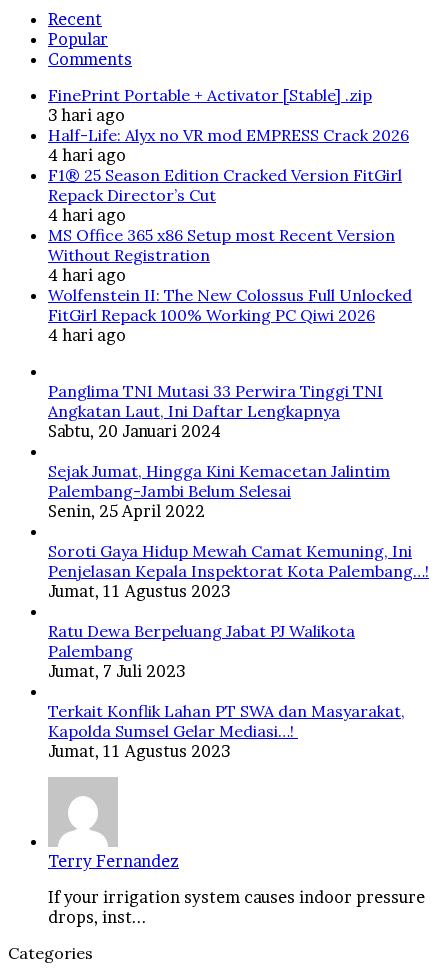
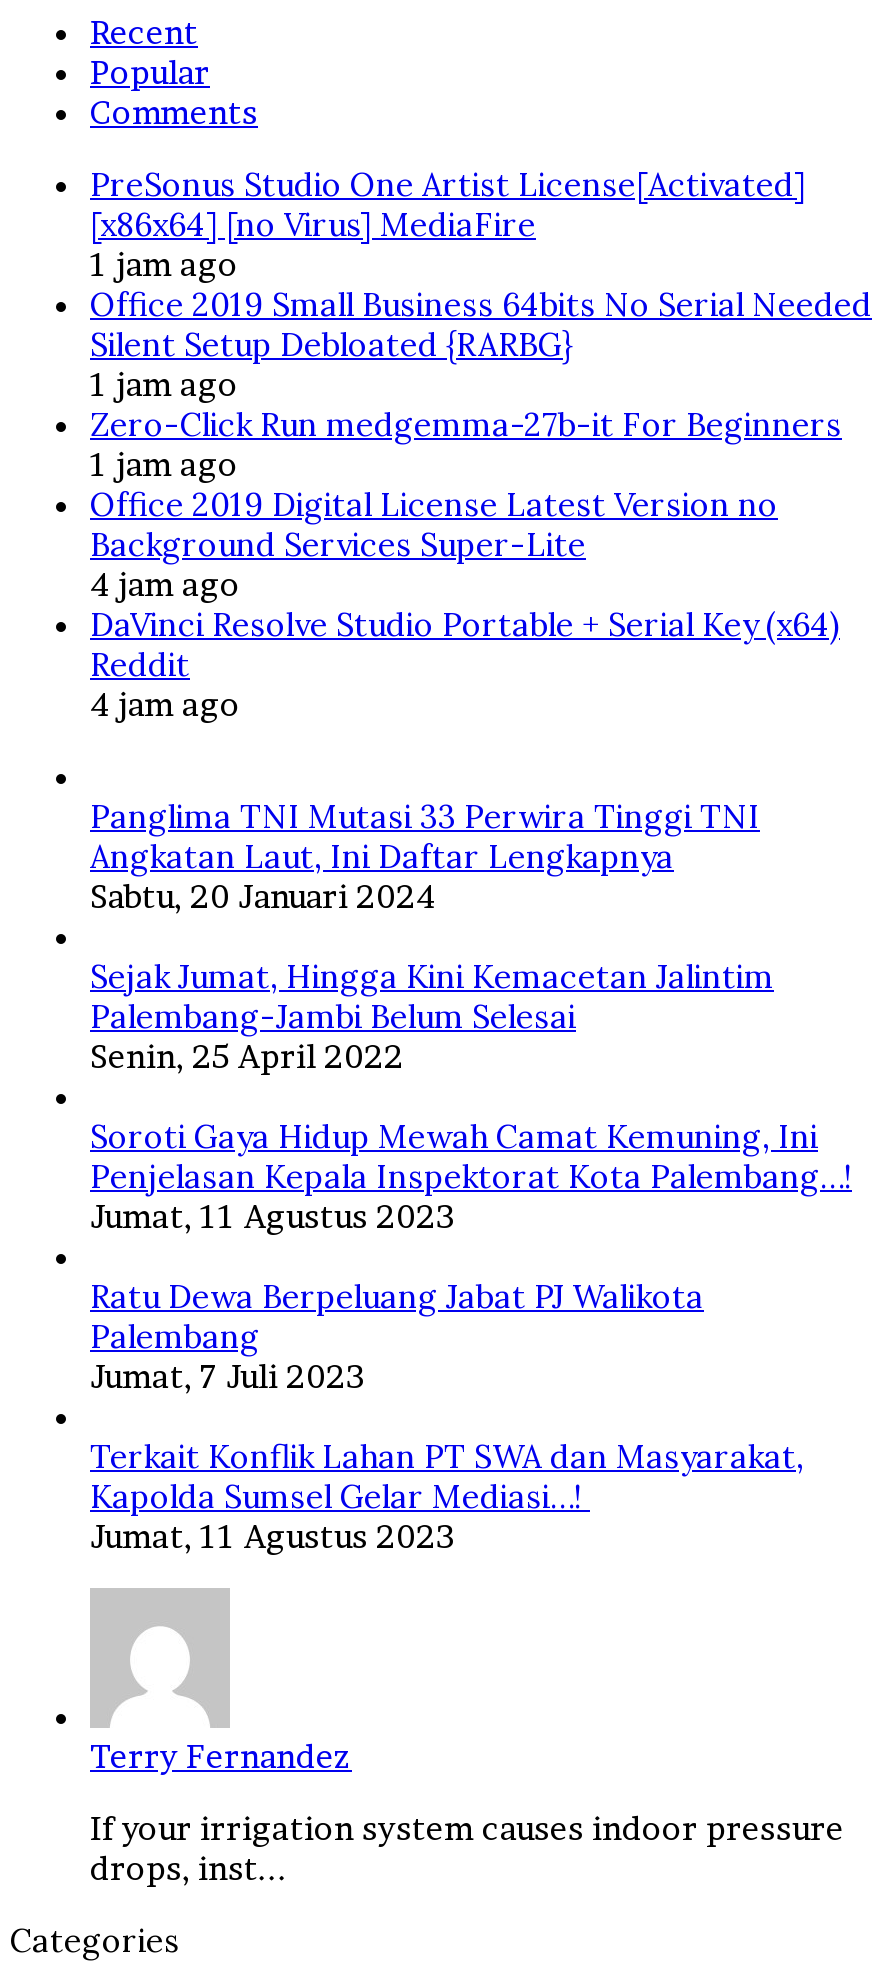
- FinePrint Portable + Activator [Stable] .zip
- 3 hari ago
- Half-Life: Alyx no VR mod EMPRESS Crack 2026
- 4 hari ago
- F1® 25 Season Edition Cracked Version FitGirl
- Repack Director’s Cut
- 4 hari ago
- MS Office 365 x86 Setup most Recent Version
- Without Registration
- 4 hari ago
- Wolfenstein II: The New Colossus Full Unlocked
- FitGirl Repack 100% Working PC Qiwi 2026
- 4 hari ago
+ PreSonus Studio One Artist License[Activated]
+ [x86x64] [no Virus] MediaFire
+ 1 jam ago
+ Office 2019 Small Business 64bits No Serial Needed
+ Silent Setup Debloated {RARBG}
+ 1 jam ago
+ Zero-Click Run medgemma-27b-it For Beginners
+ 1 jam ago
+ Office 2019 Digital License Latest Version no
+ Background Services Super-Lite
+ 4 jam ago
+ DaVinci Resolve Studio Portable + Serial Key (x64)
+ Reddit
+ 4 jam ago
